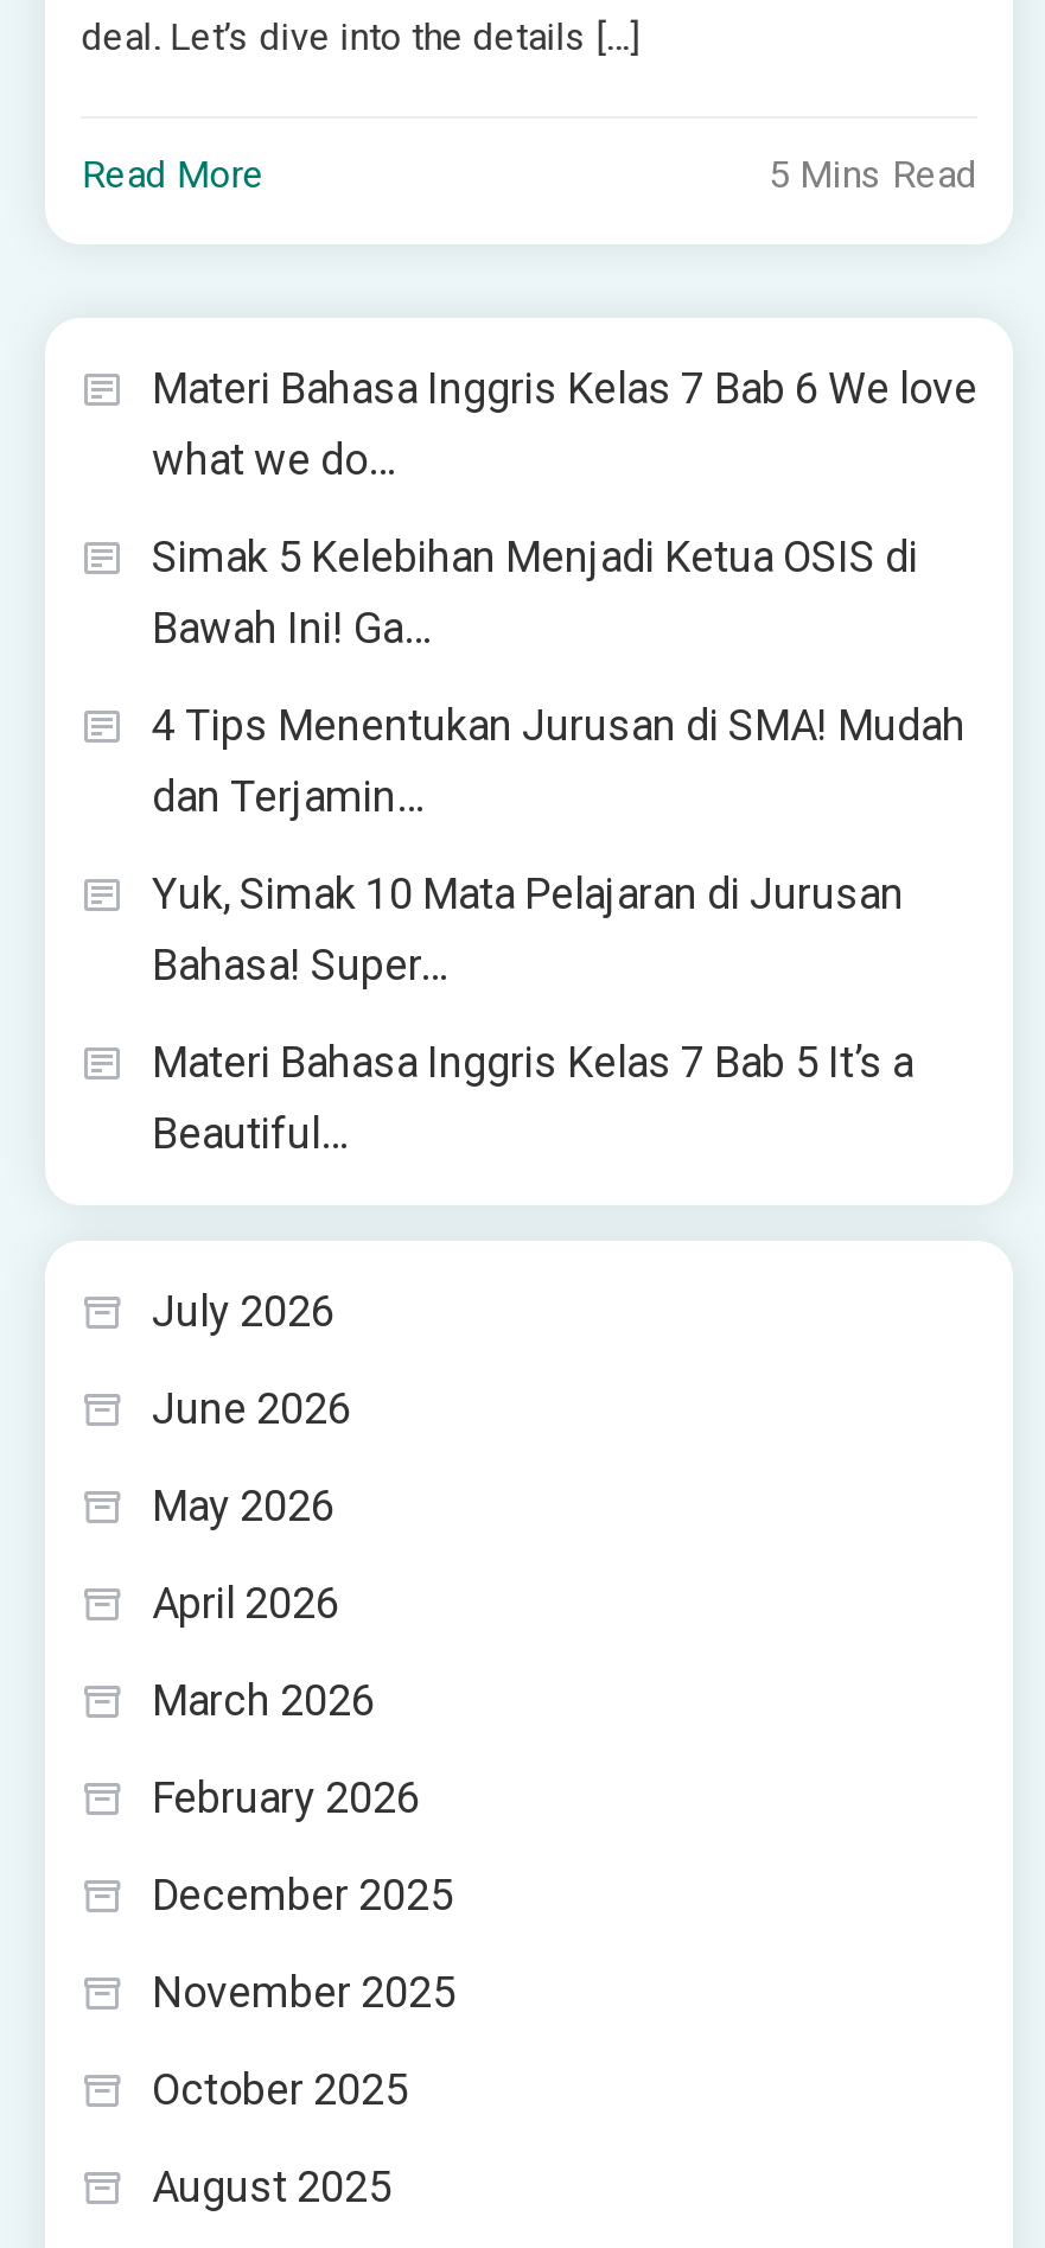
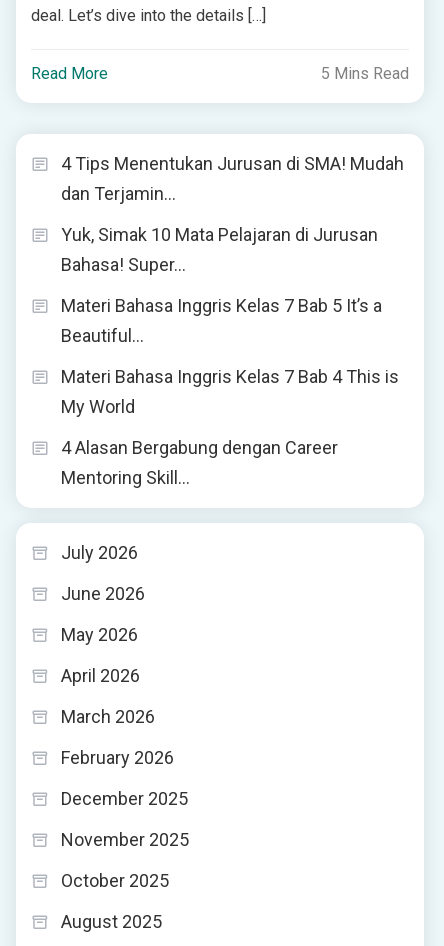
- Materi Bahasa Inggris Kelas 7 Bab 6 We love
- what we do…
- Simak 5 Kelebihan Menjadi Ketua OSIS di
- Bawah Ini! Ga…

moved up: 4 Tips Menentukan Jurusan di SMA! Mudah | dan Terjamin… | Yuk, Simak 10 Mata Pelajaran di Jurusan | Bahasa! Super… | Materi Bahasa Inggris Kelas 7 Bab 5 It’s a | Beautiful…

+ Materi Bahasa Inggris Kelas 7 Bab 4 This is
+ My World
+ 4 Alasan Bergabung dengan Career
+ Mentoring Skill…
